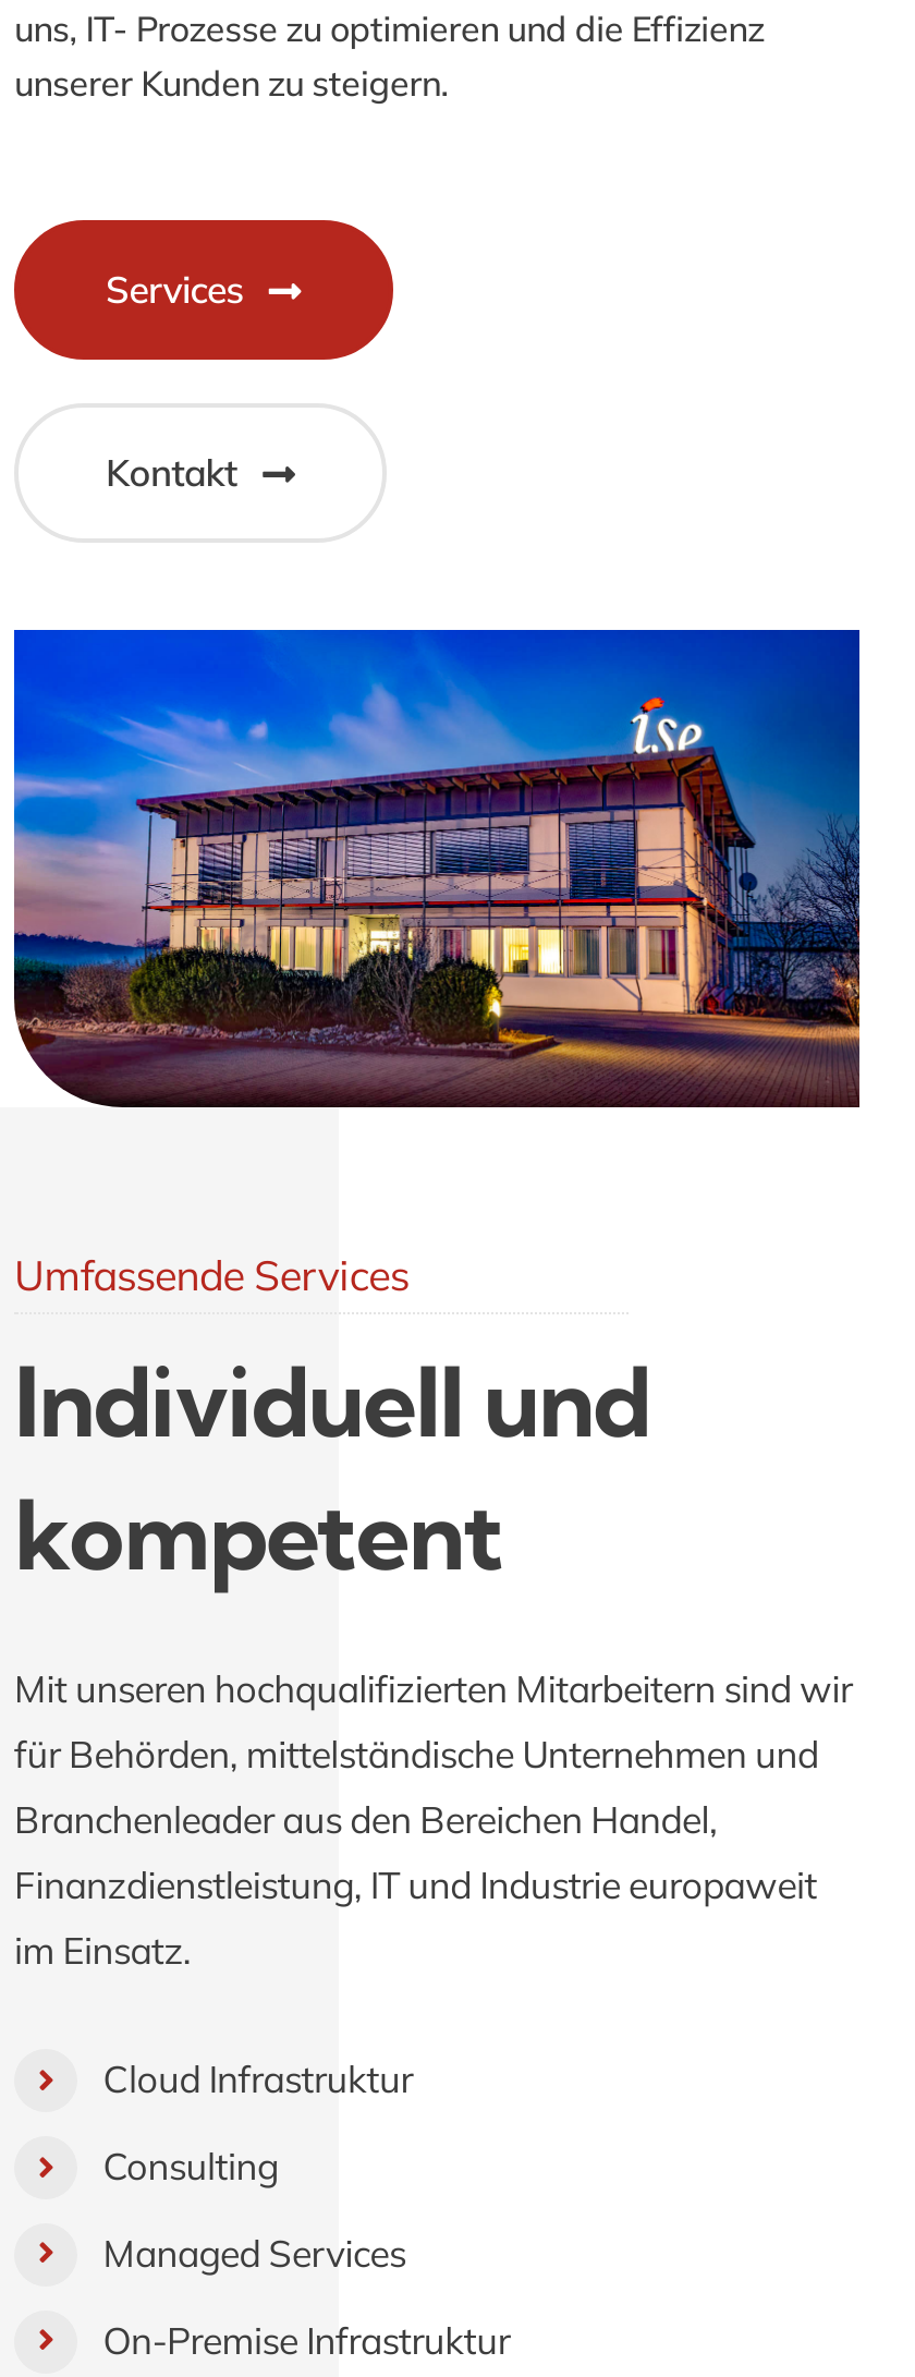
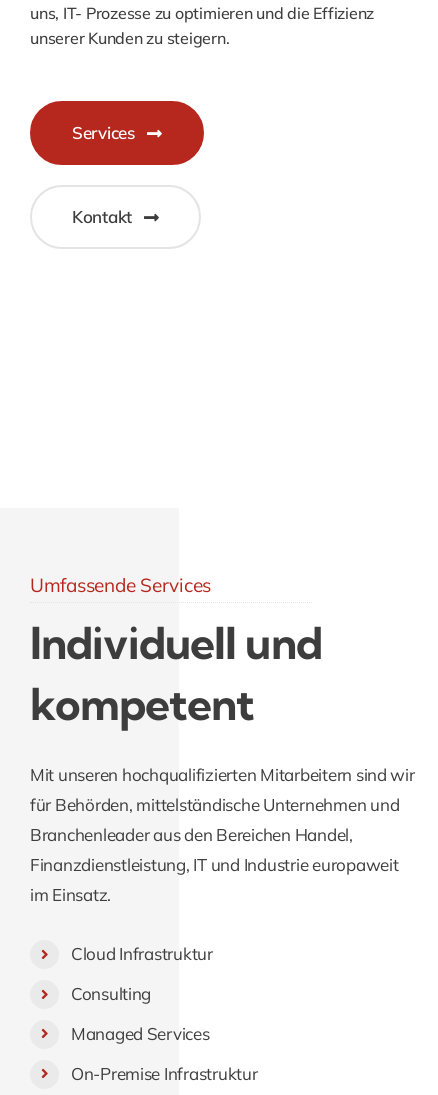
- [image]
